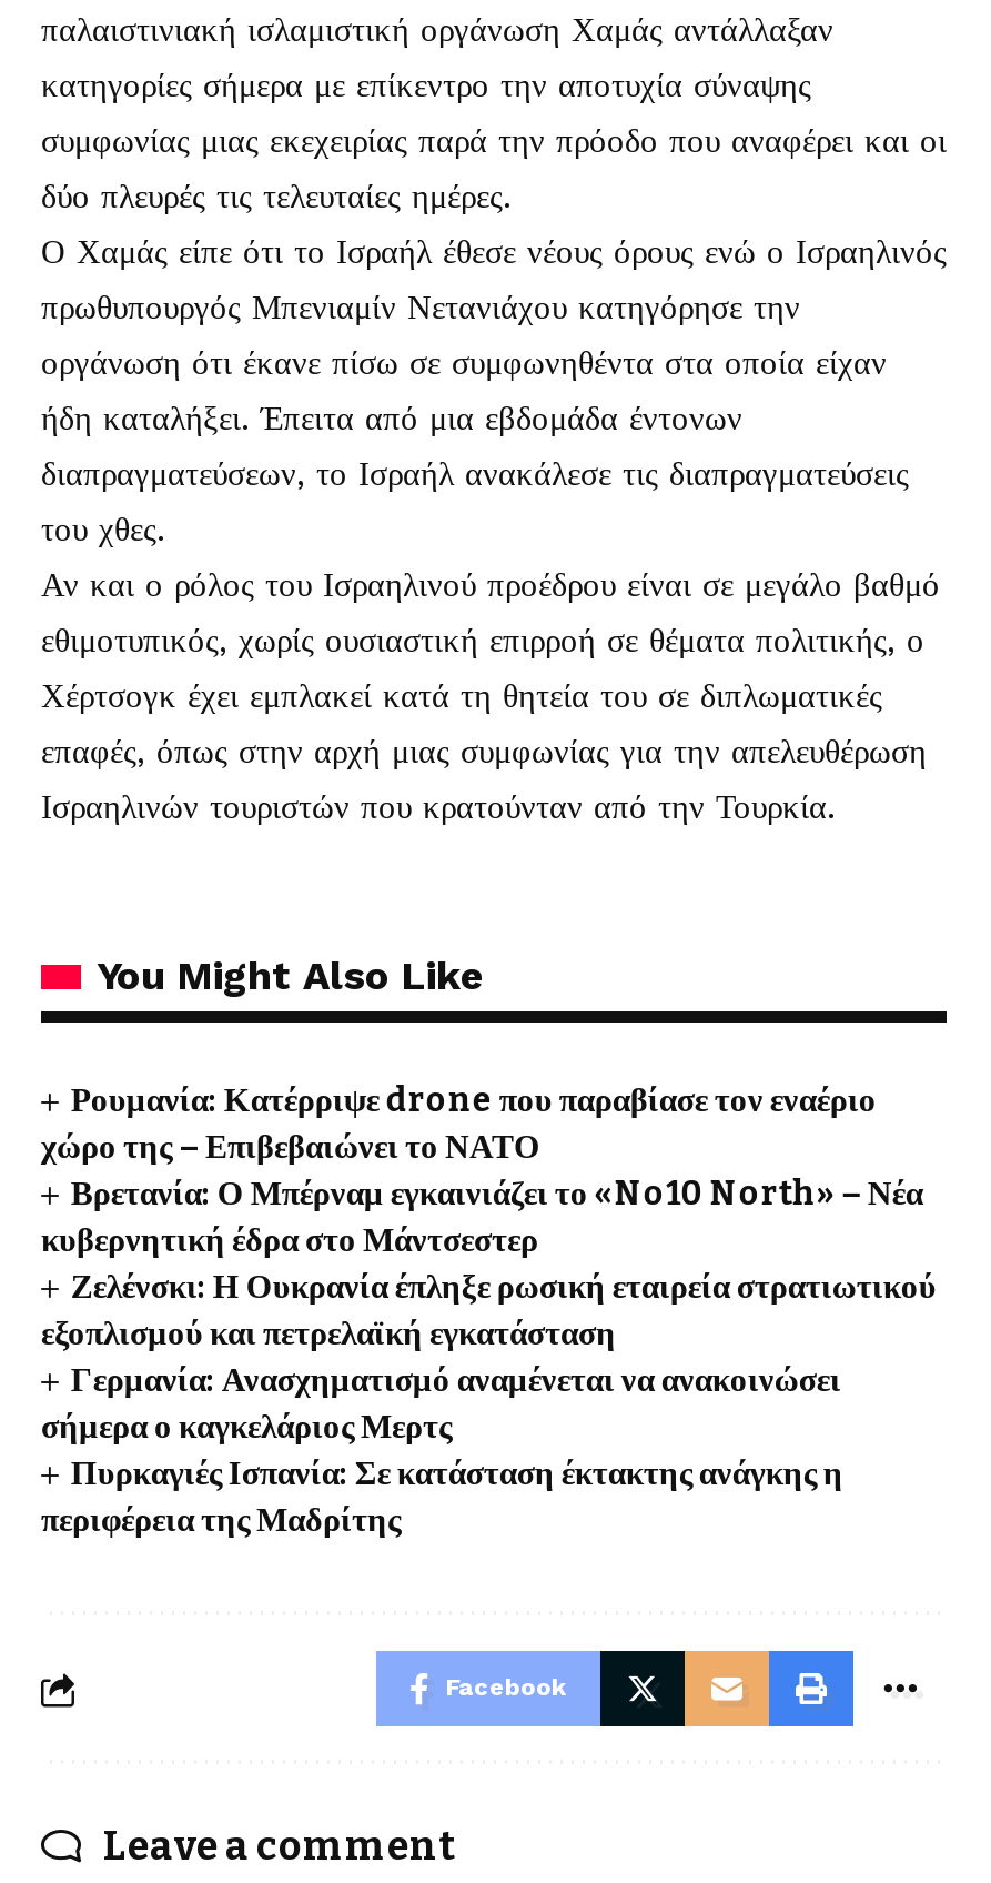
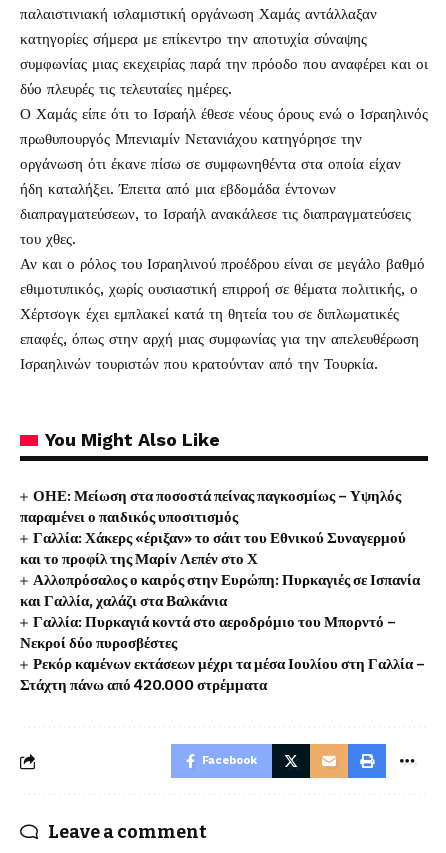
- Ρουμανία: Κατέρριψε drone που παραβίασε τον εναέριο
- χώρο της – Επιβεβαιώνει το ΝΑΤΟ
- Βρετανία: Ο Μπέρναμ εγκαινιάζει το «No10 North» – Νέα
- κυβερνητική έδρα στο Μάντσεστερ
- Ζελένσκι: Η Ουκρανία έπληξε ρωσική εταιρεία στρατιωτικού
- εξοπλισμού και πετρελαϊκή εγκατάσταση
- Γερμανία: Ανασχηματισμό αναμένεται να ανακοινώσει
- σήμερα ο καγκελάριος Μερτς
- Πυρκαγιές Ισπανία: Σε κατάσταση έκτακτης ανάγκης η
- περιφέρεια της Μαδρίτης
+ ΟΗΕ: Μείωση στα ποσοστά πείνας παγκοσμίως – Υψηλός
+ παραμένει ο παιδικός υποσιτισμός
+ Γαλλία: Χάκερς «έριξαν» το σάιτ του Εθνικού Συναγερμού
+ και το προφίλ της Μαρίν Λεπέν στο Χ
+ Αλλοπρόσαλος ο καιρός στην Ευρώπη: Πυρκαγιές σε Ισπανία
+ και Γαλλία, χαλάζι στα Βαλκάνια
+ Γαλλία: Πυρκαγιά κοντά στο αεροδρόμιο του Μπορντό –
+ Νεκροί δύο πυροσβέστες
+ Ρεκόρ καμένων εκτάσεων μέχρι τα μέσα Ιουλίου στη Γαλλία –
+ Στάχτη πάνω από 420.000 στρέμματα
